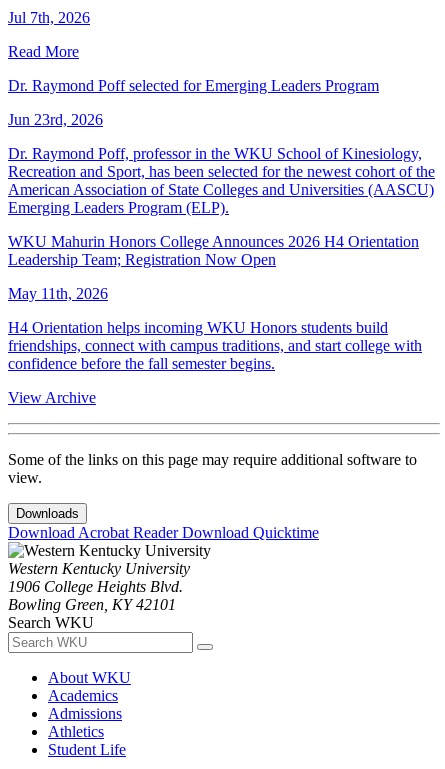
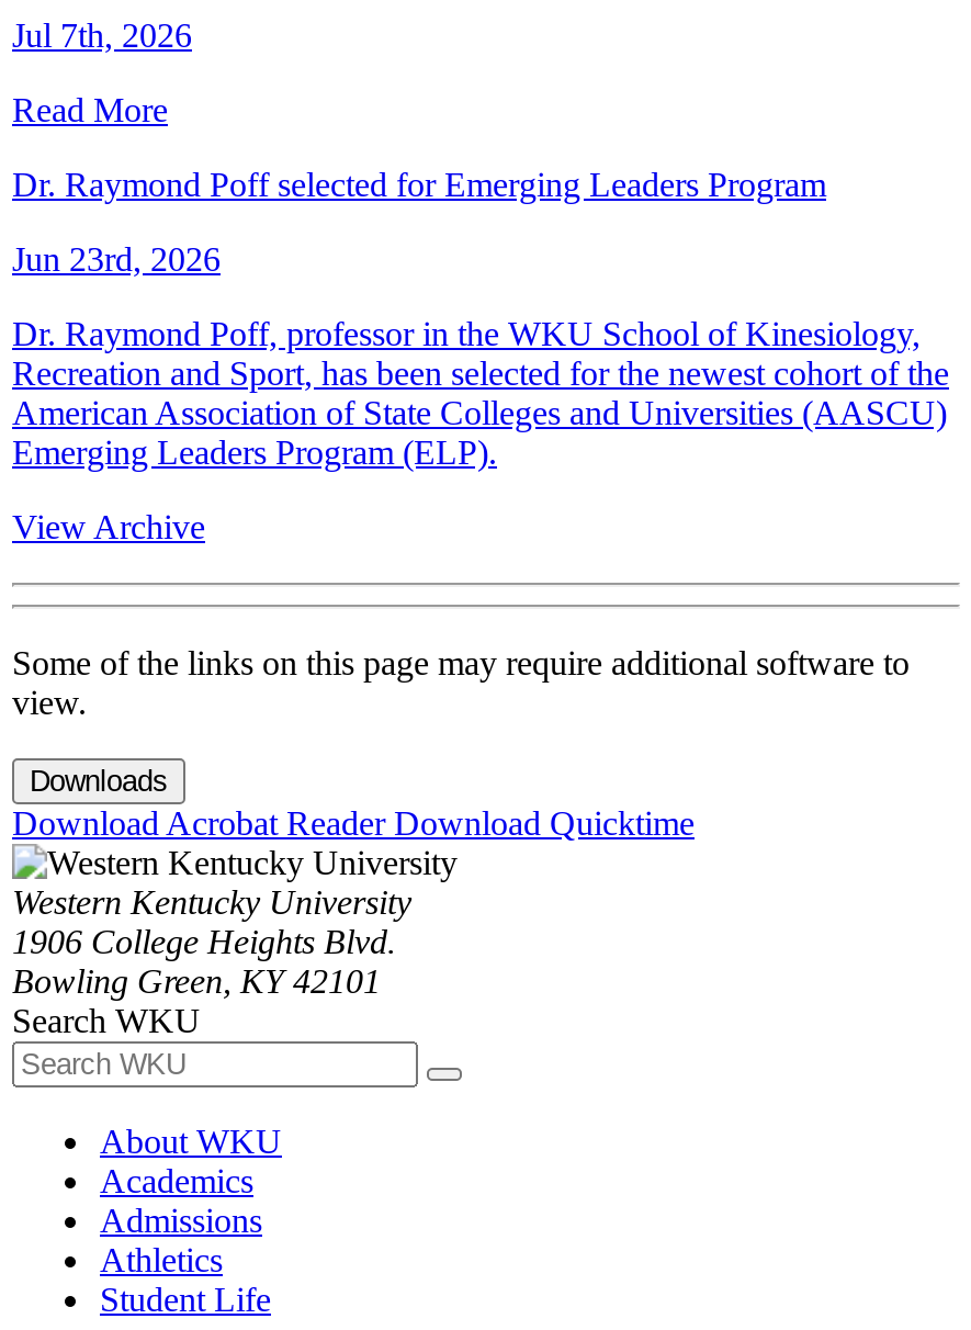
- WKU Mahurin Honors College Announces 2026 H4 Orientation
- Leadership Team; Registration Now Open
- May 11th, 2026
- H4 Orientation helps incoming WKU Honors students build
- friendships, connect with campus traditions, and start college with
- confidence before the fall semester begins.
